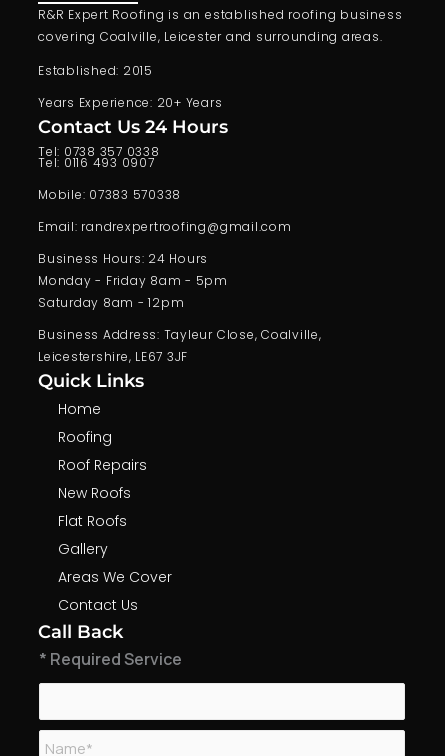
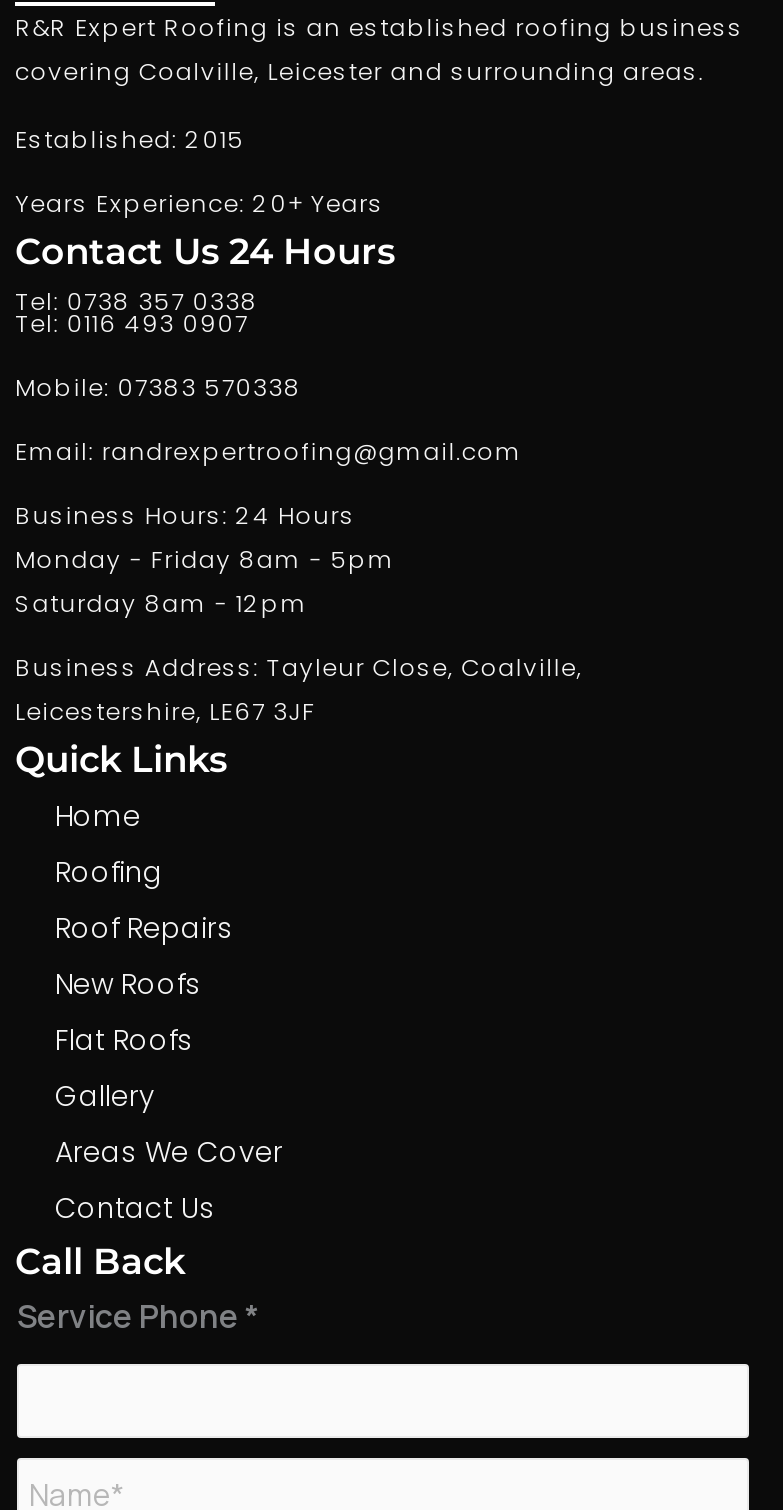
- * Required Service
+ Service Phone *
